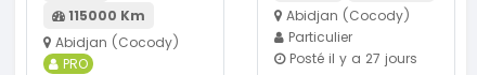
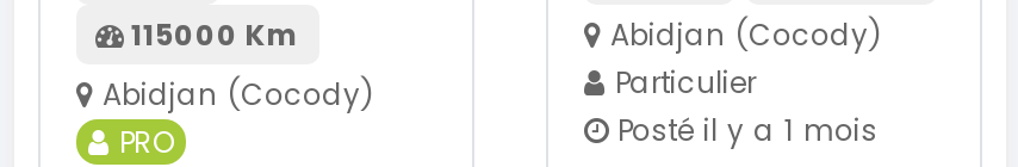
- Posté il y a 27 jours
+ Posté il y a 1 mois
